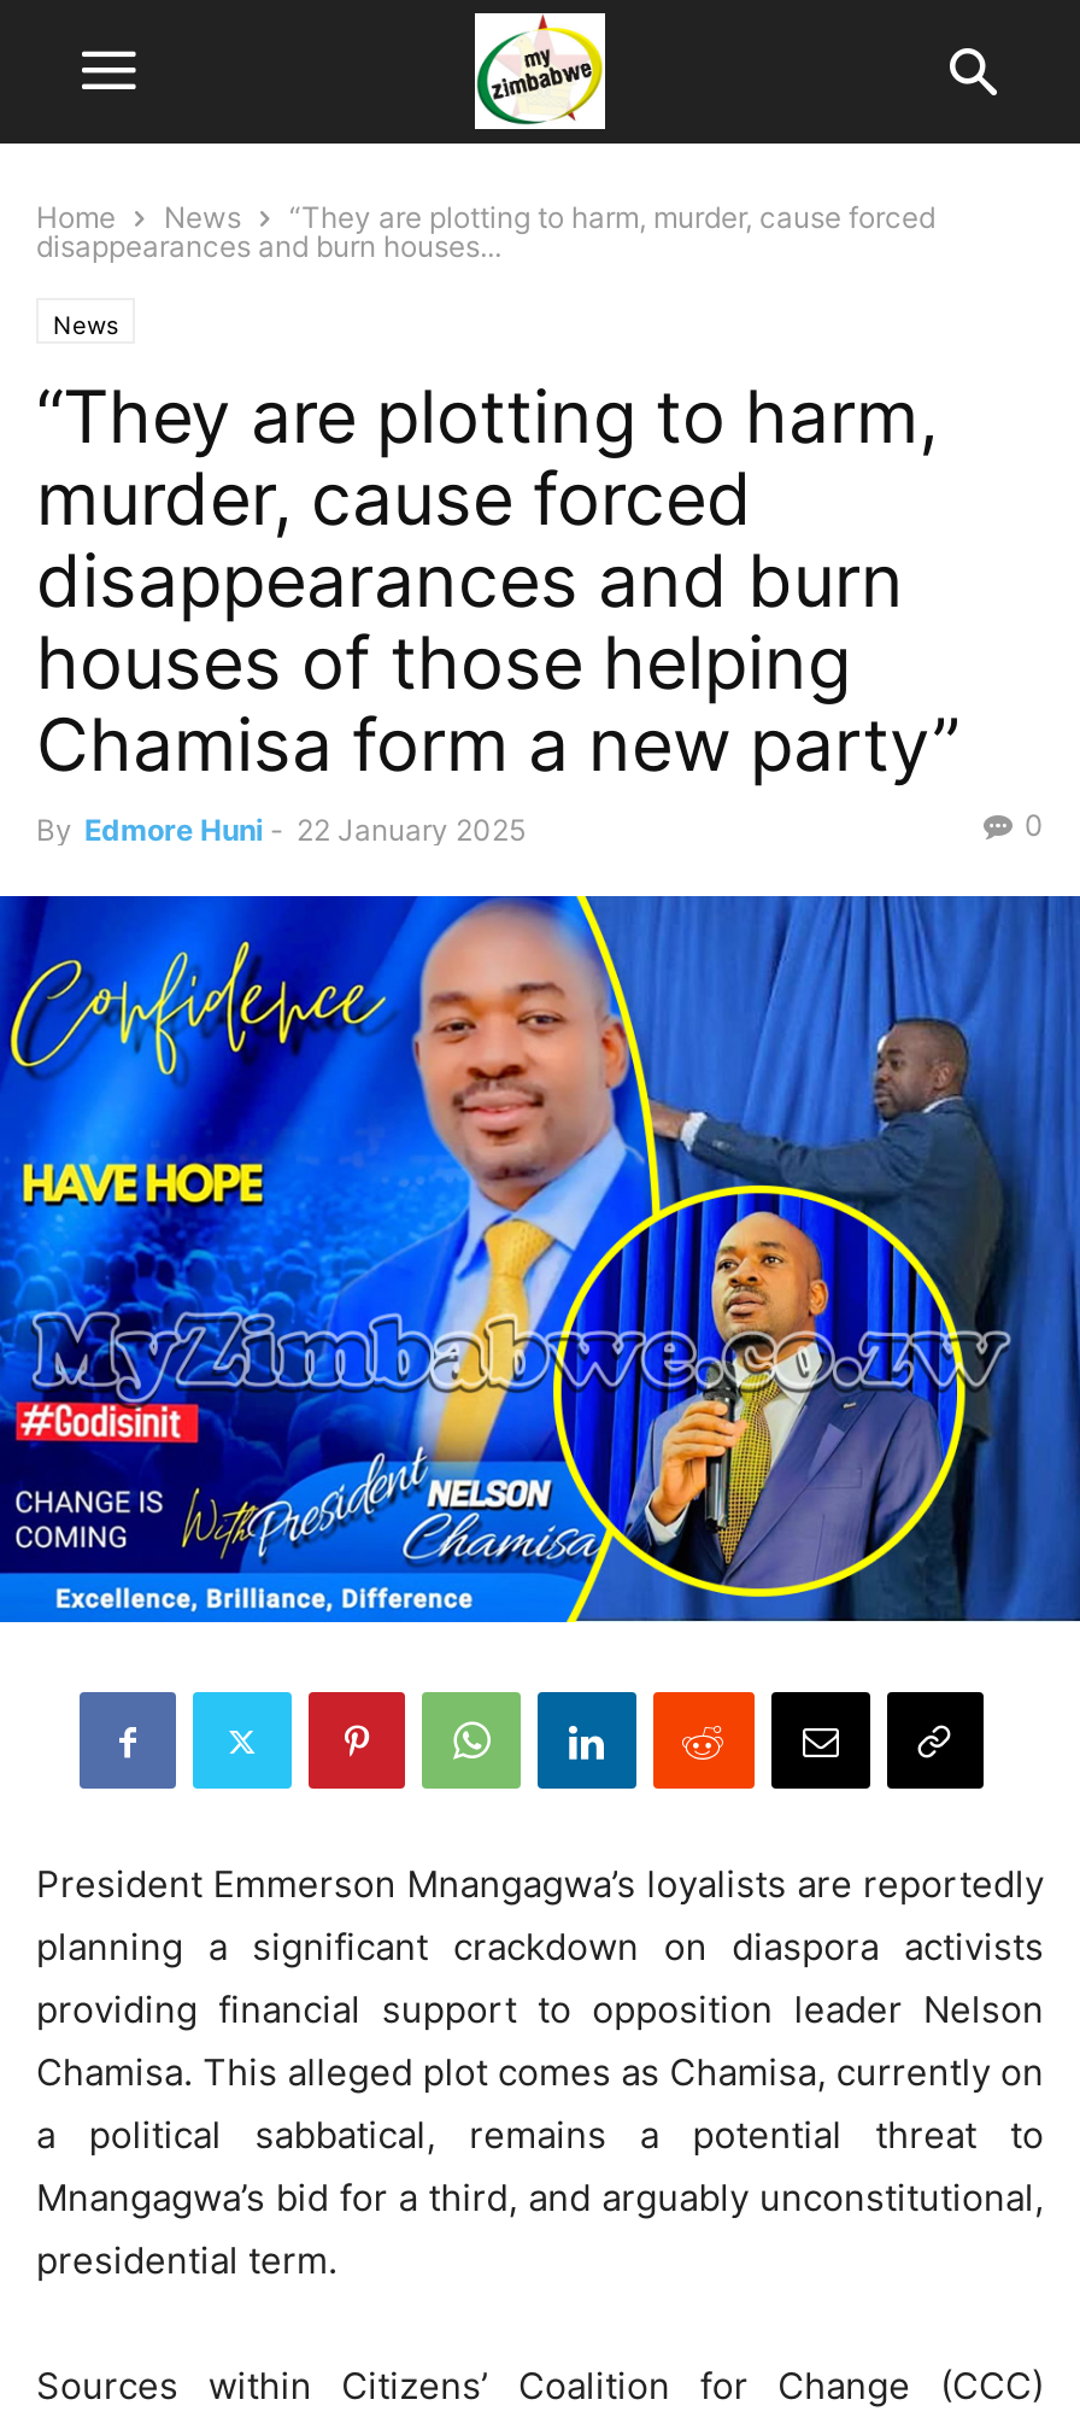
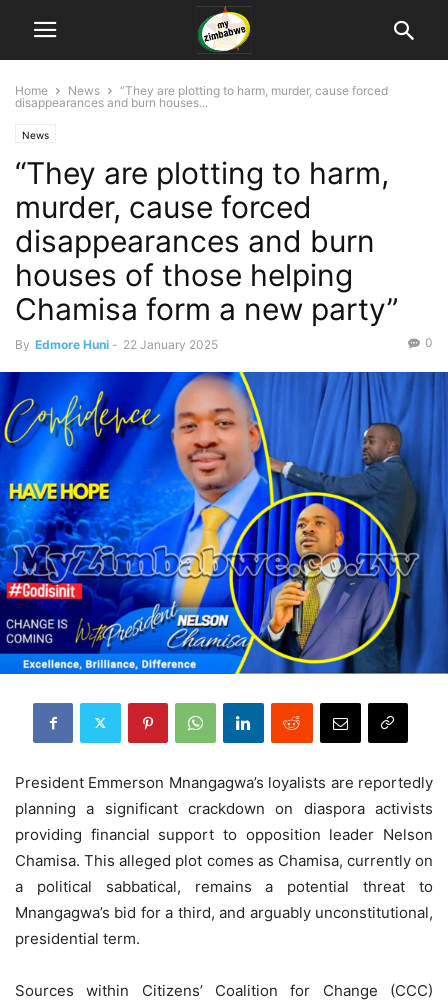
- [image]
+ [image]
